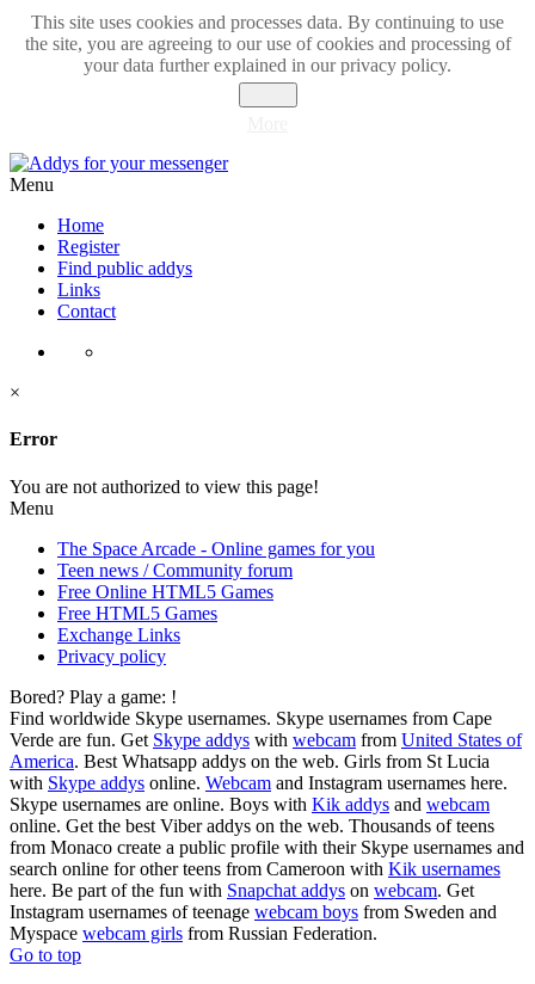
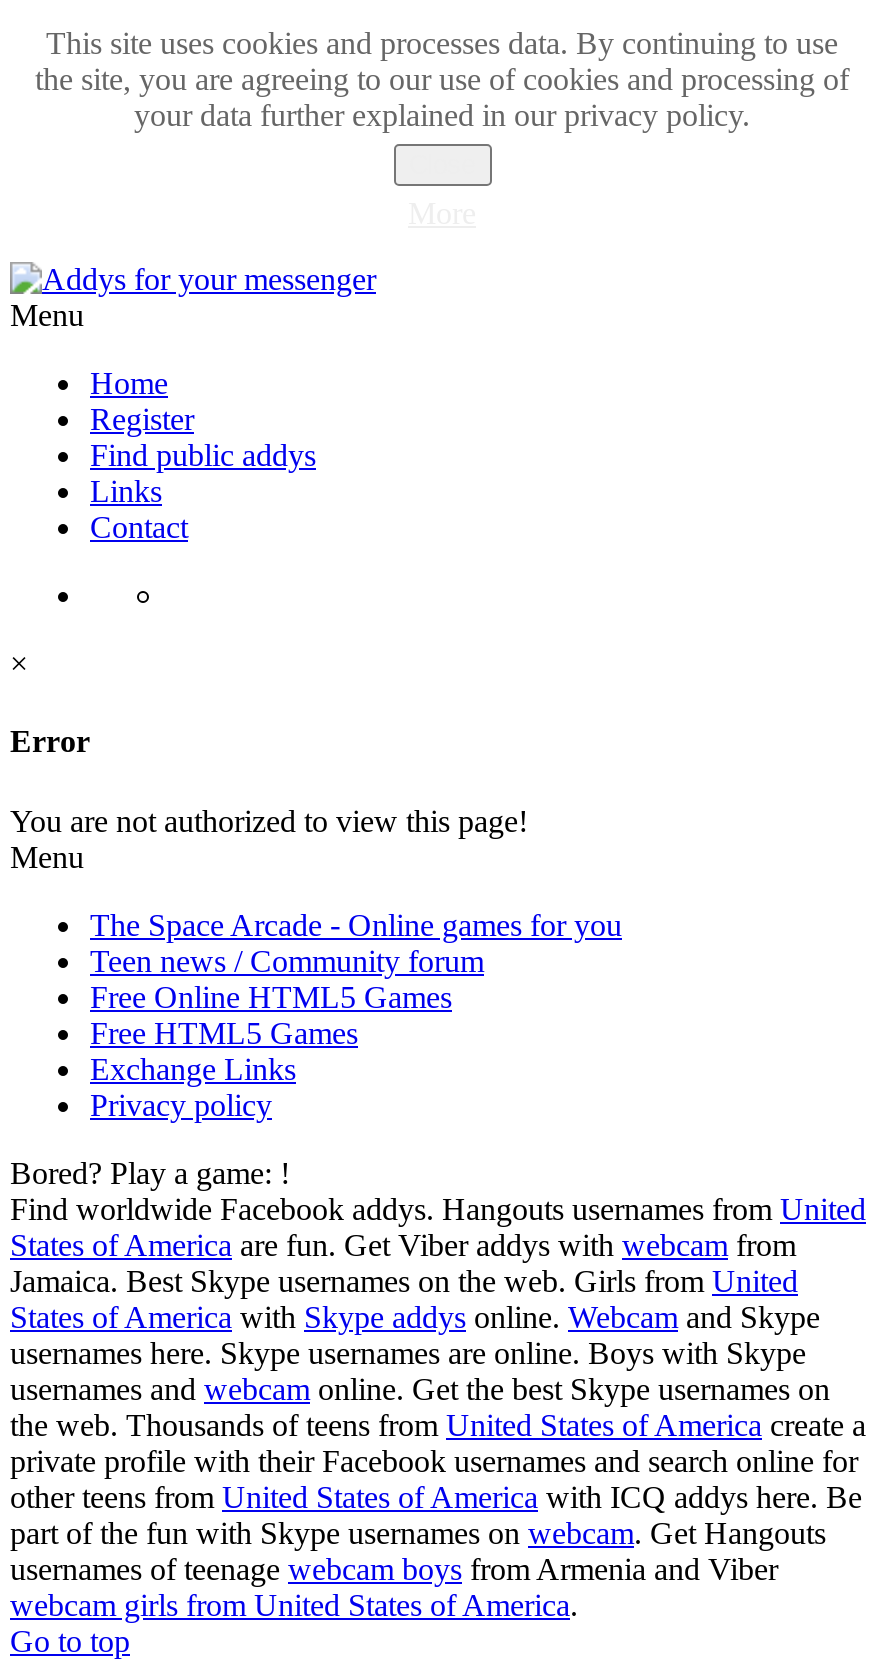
- Find worldwide Skype usernames. Skype usernames from Cape
- Verde are fun. Get Skype addys with webcam from United States of
- America. Best Whatsapp addys on the web. Girls from St Lucia
- with Skype addys online. Webcam and Instagram usernames here.
- Skype usernames are online. Boys with Kik addys and webcam
- online. Get the best Viber addys on the web. Thousands of teens
- from Monaco create a public profile with their Skype usernames and
- search online for other teens from Cameroon with Kik usernames
- here. Be part of the fun with Snapchat addys on webcam. Get
- Instagram usernames of teenage webcam boys from Sweden and
- Myspace webcam girls from Russian Federation.
+ Find worldwide Facebook addys. Hangouts usernames from United
+ States of America are fun. Get Viber addys with webcam from
+ Jamaica. Best Skype usernames on the web. Girls from United
+ States of America with Skype addys online. Webcam and Skype
+ usernames here. Skype usernames are online. Boys with Skype
+ usernames and webcam online. Get the best Skype usernames on
+ the web. Thousands of teens from United States of America create a
+ private profile with their Facebook usernames and search online for
+ other teens from United States of America with ICQ addys here. Be
+ part of the fun with Skype usernames on webcam. Get Hangouts
+ usernames of teenage webcam boys from Armenia and Viber
+ webcam girls from United States of America.
